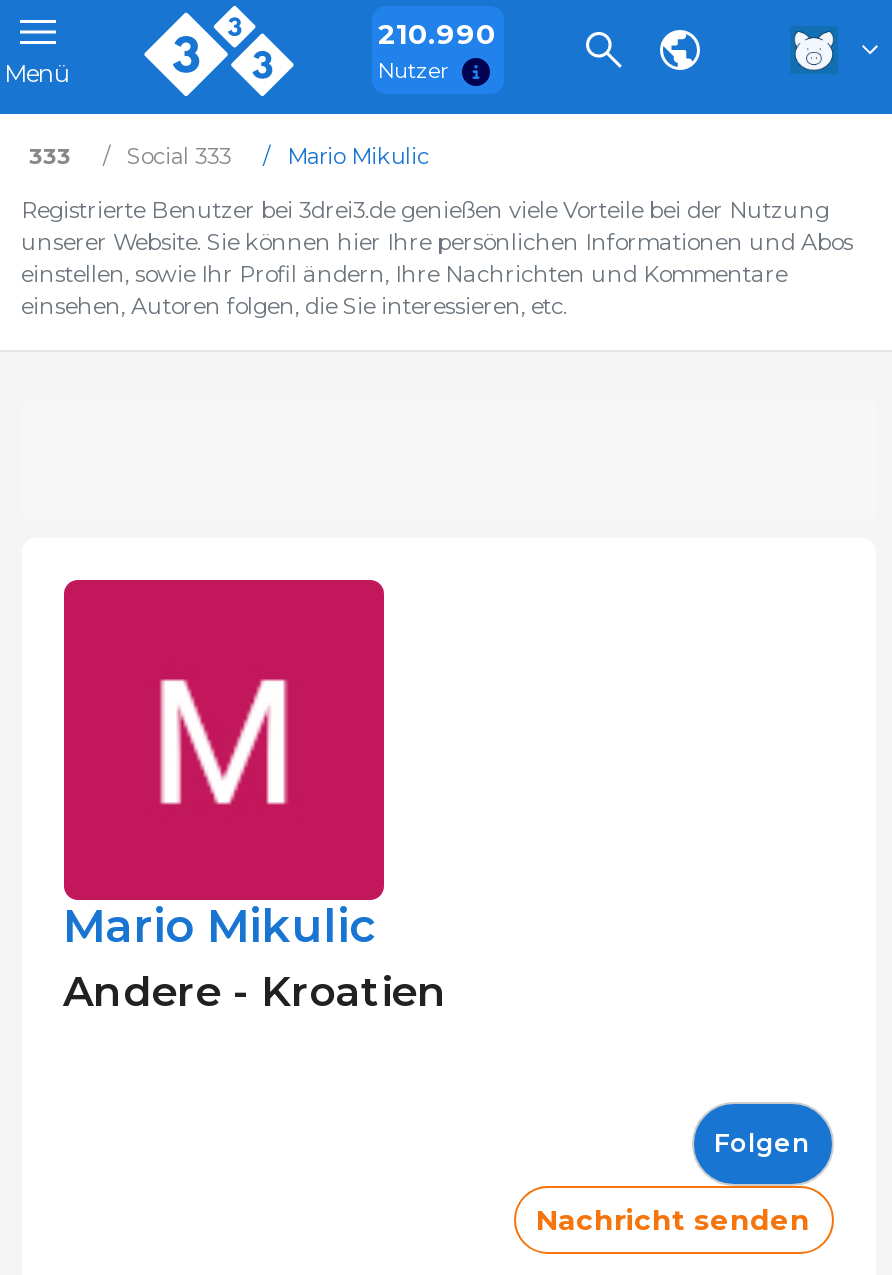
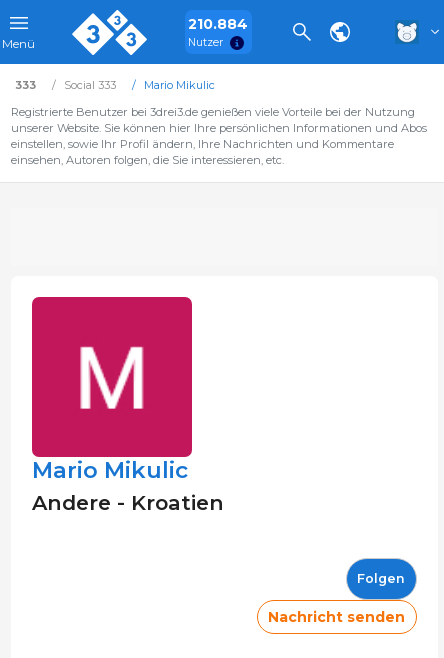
- 210.990
+ 210.884
